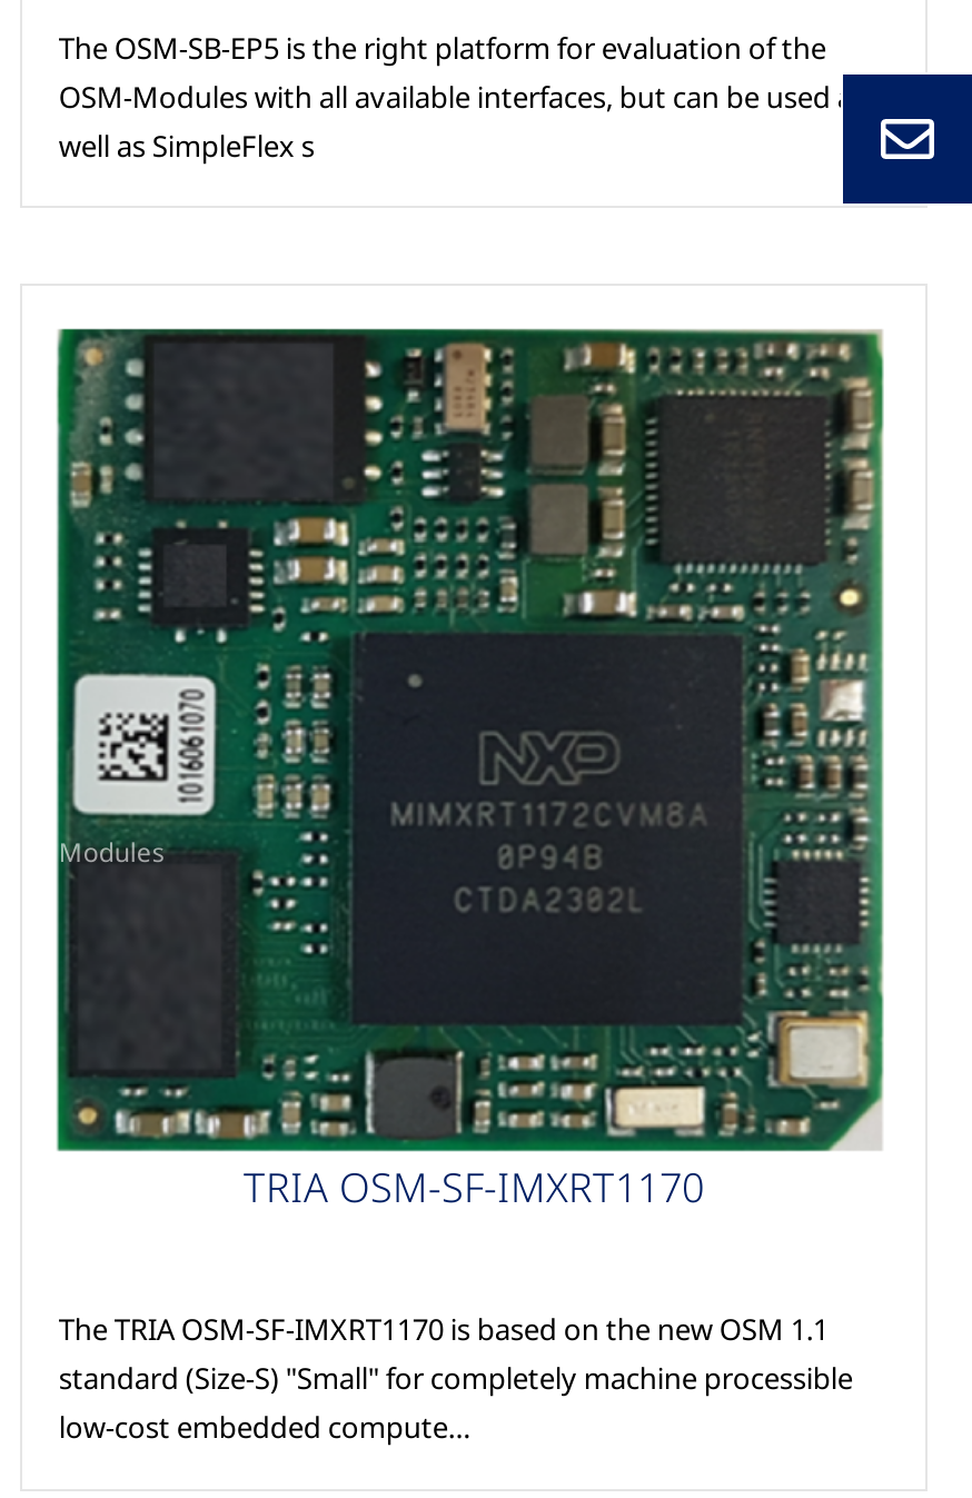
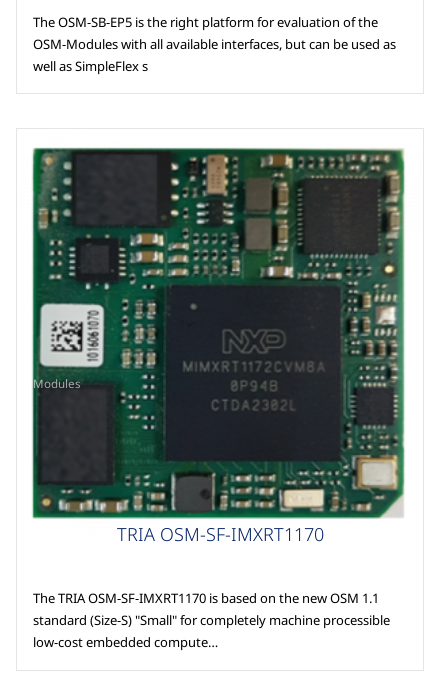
- [image]
